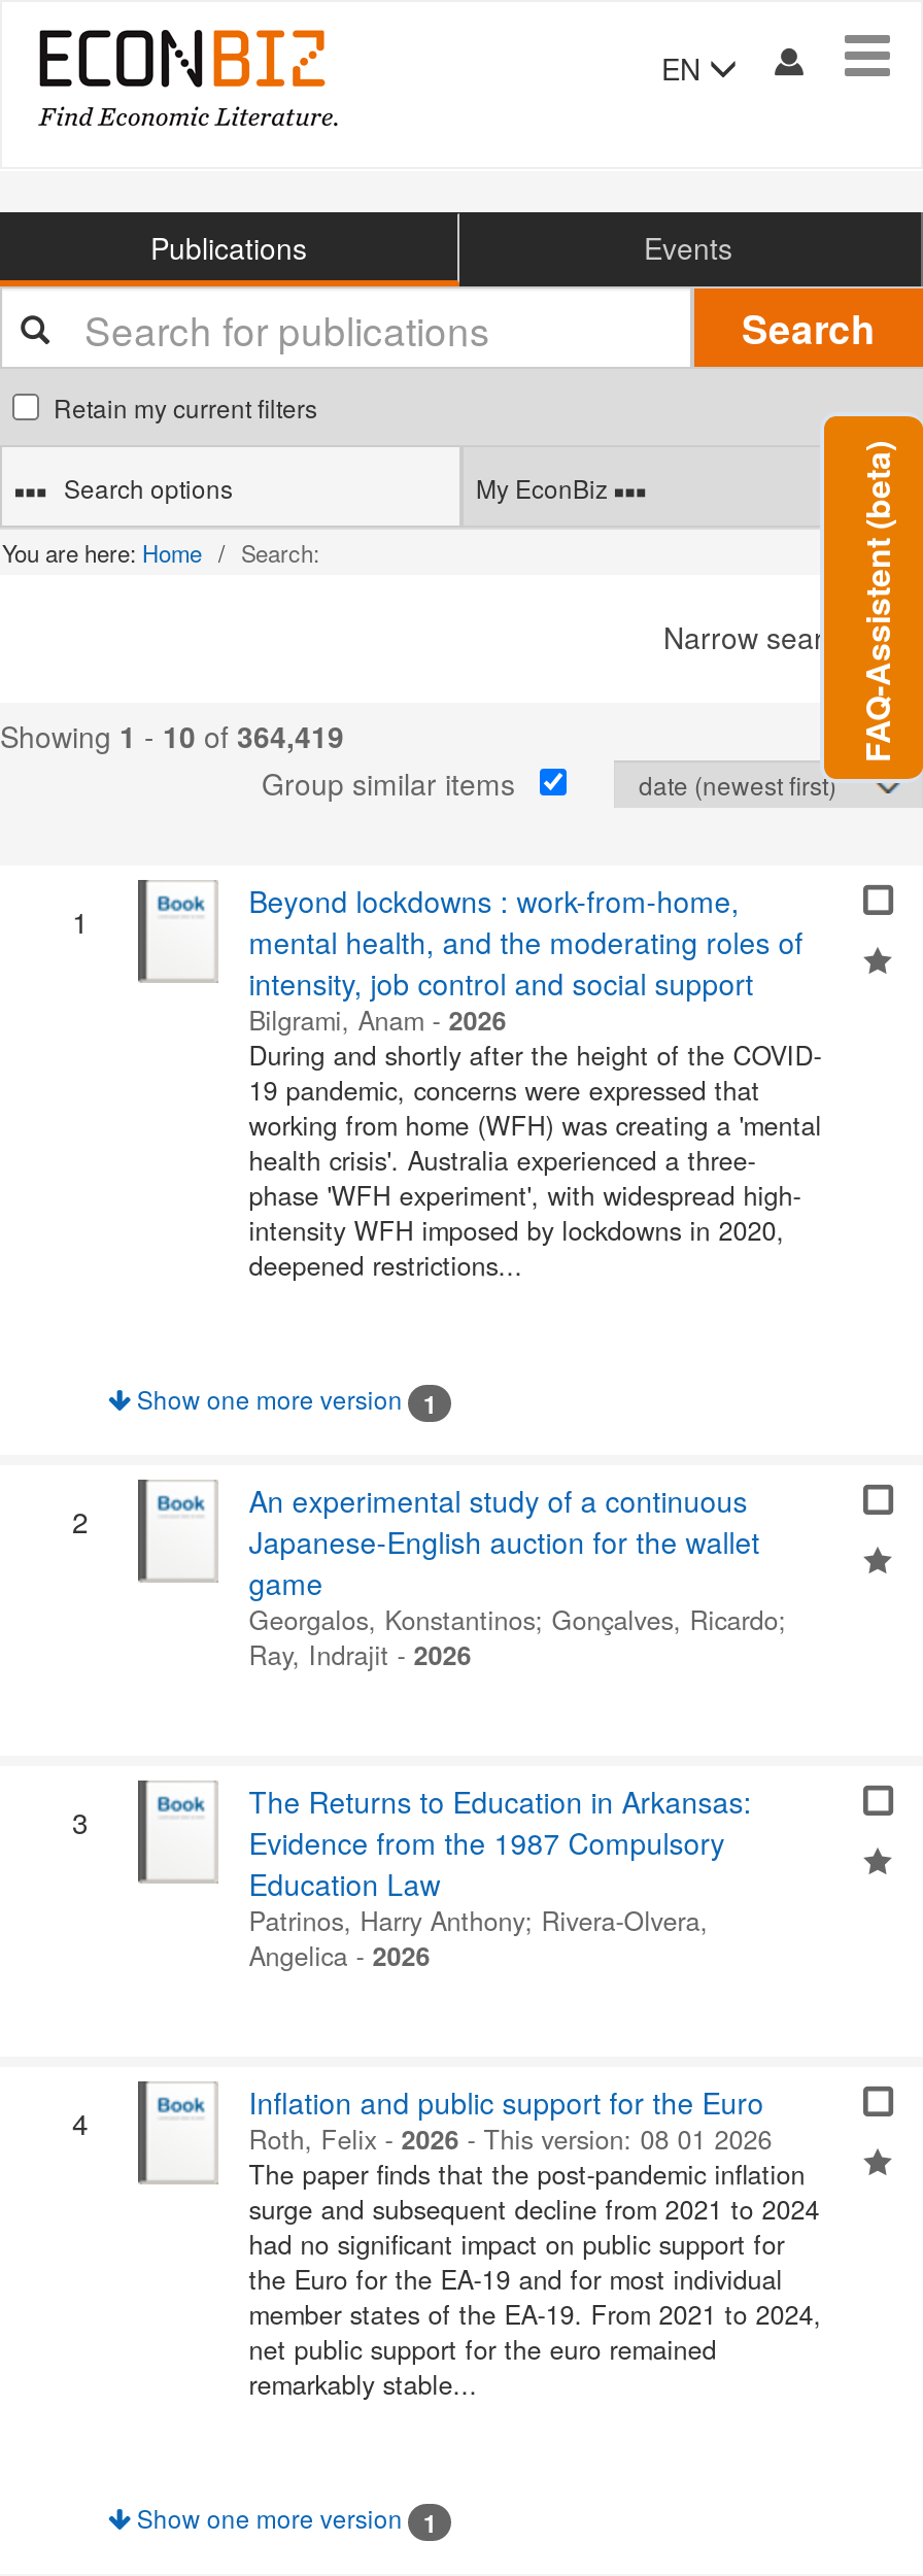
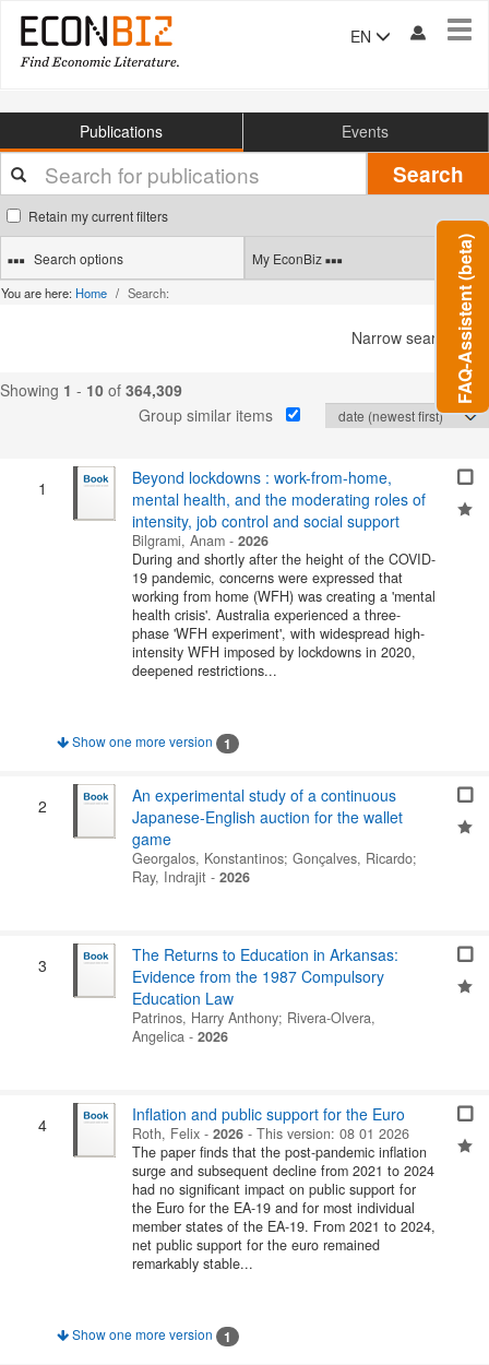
- Showing 1 - 10 of 364,419
+ Showing 1 - 10 of 364,309
